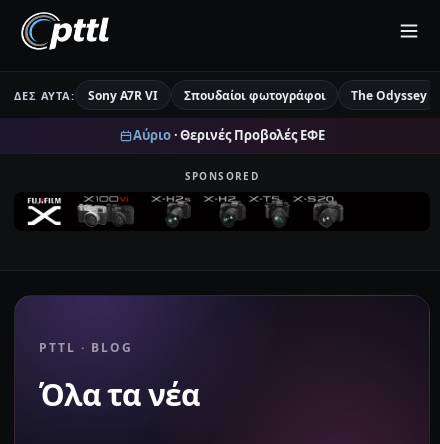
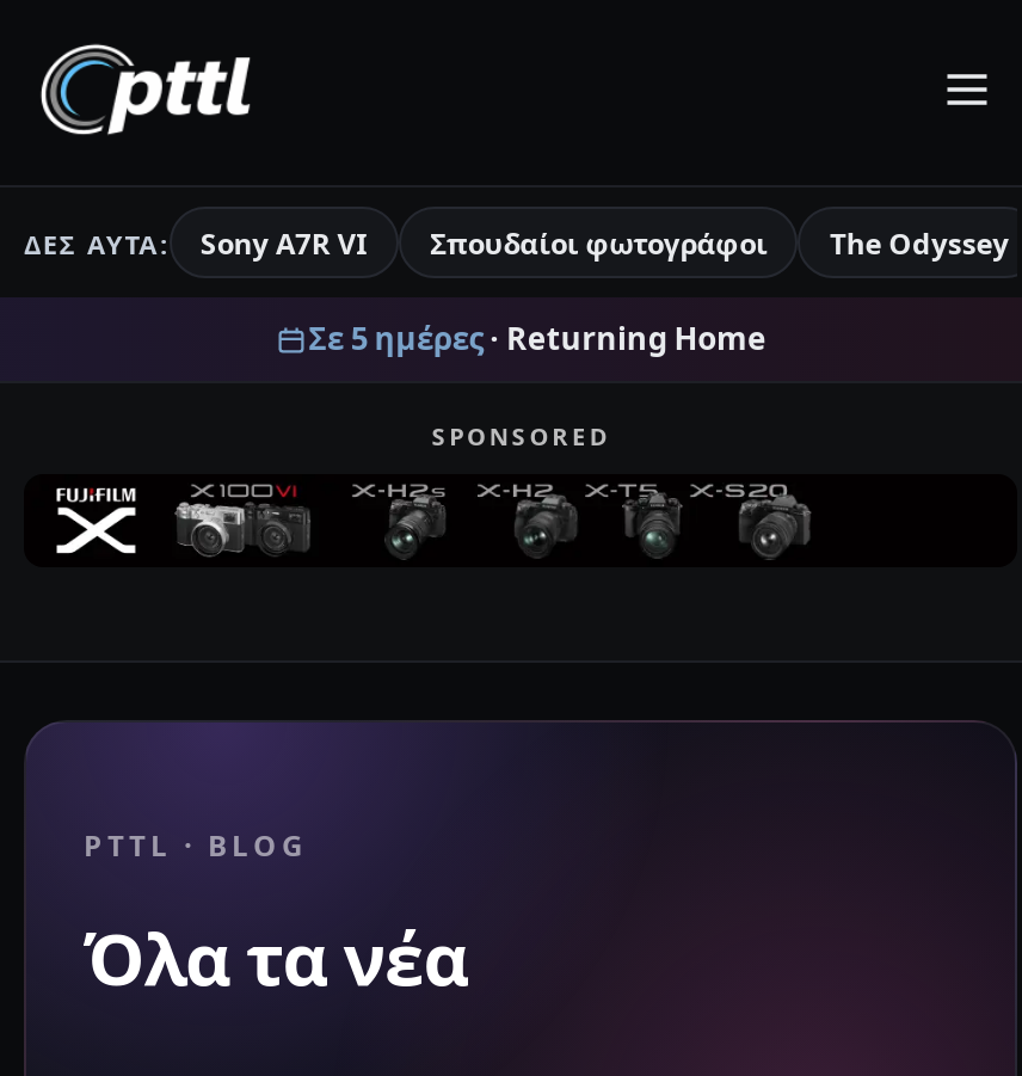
- Αύριο · Θερινές Προβολές ΕΦΕ
+ Σε 5 ημέρες · Returning Home
